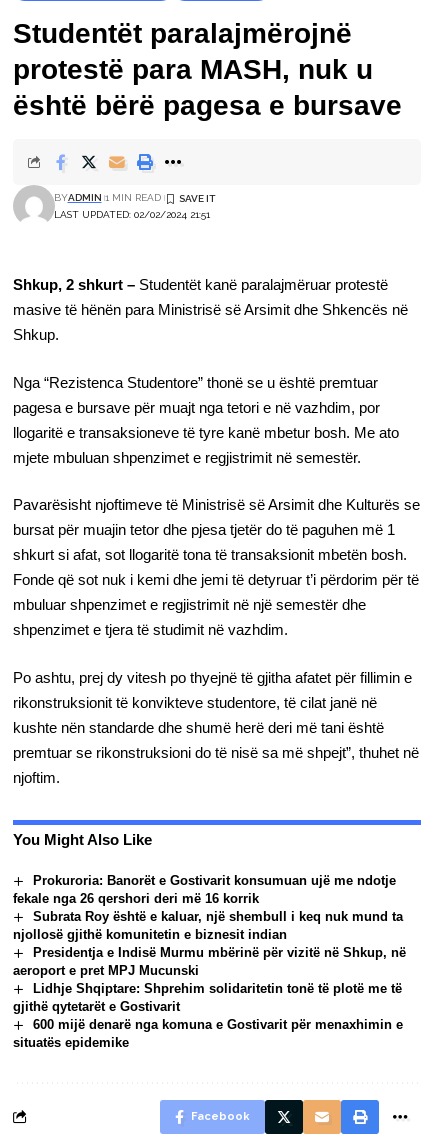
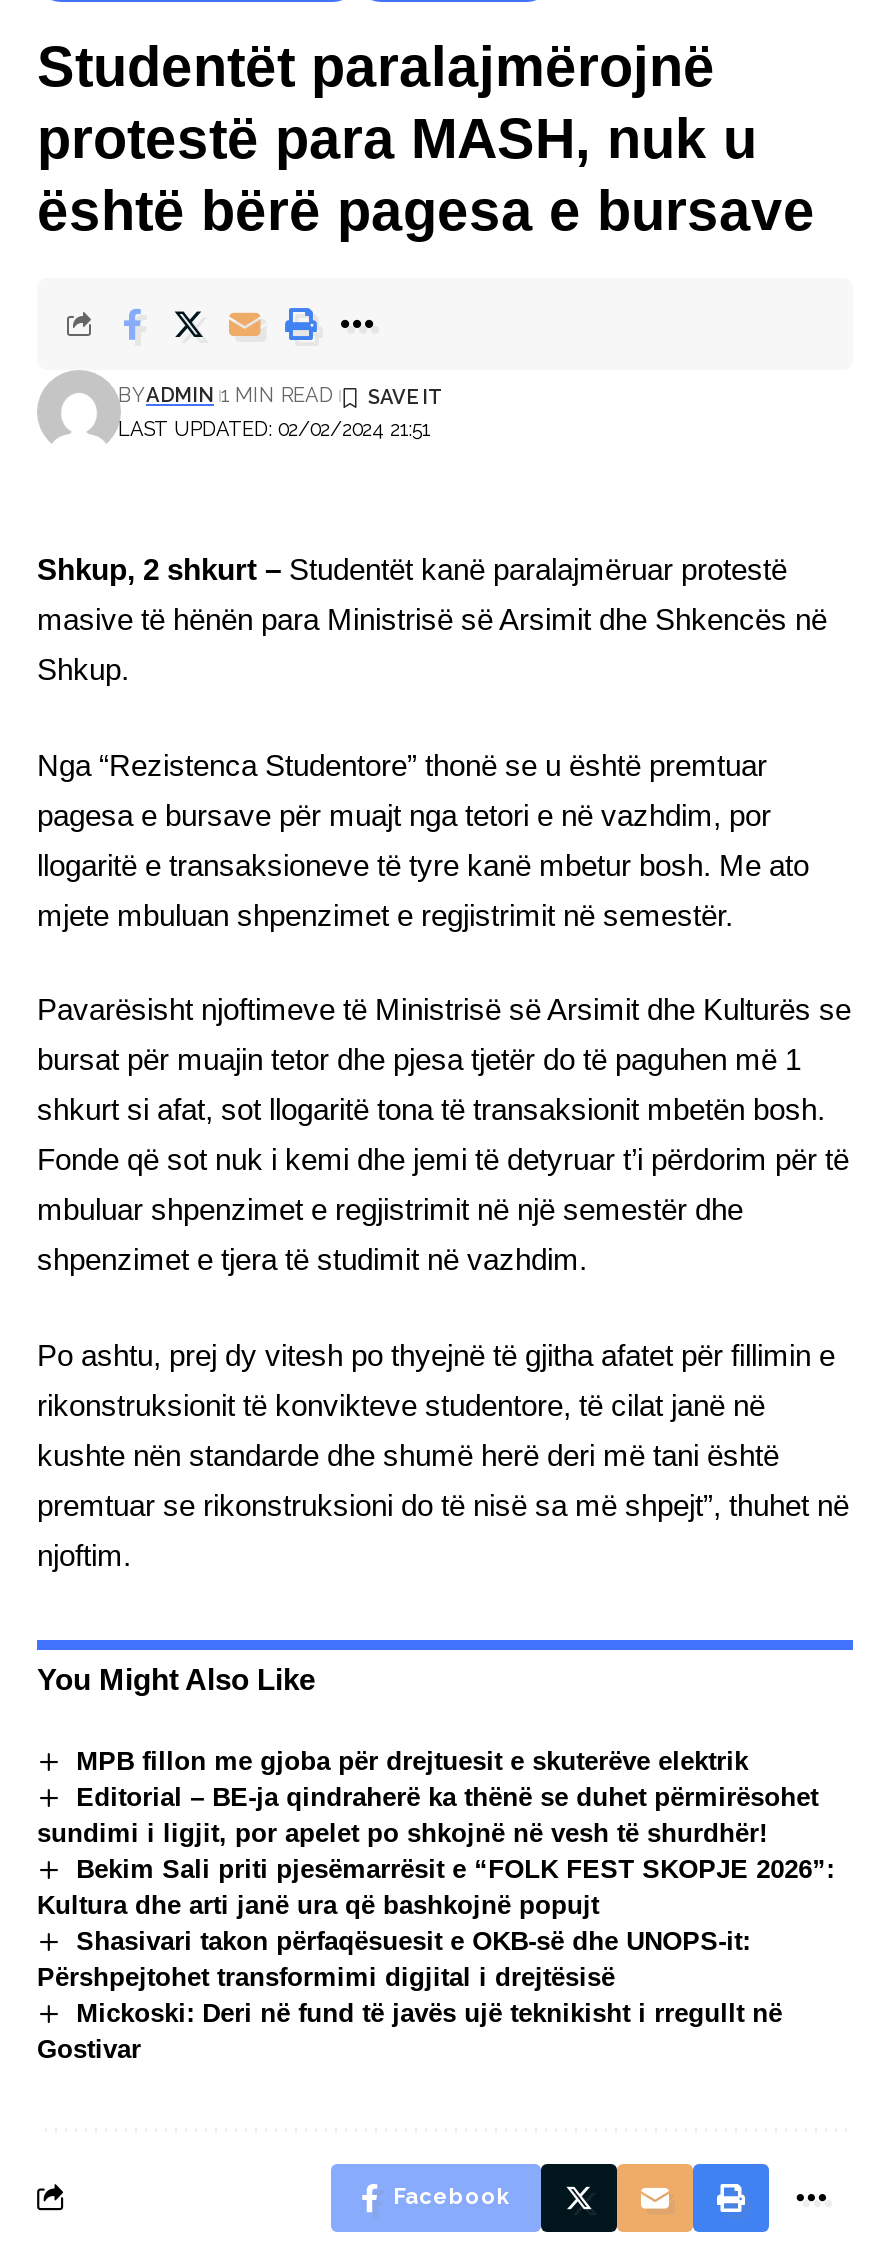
- Prokuroria: Banorët e Gostivarit konsumuan ujë me ndotje
- fekale nga 26 qershori deri më 16 korrik
- Subrata Roy është e kaluar, një shembull i keq nuk mund ta
- njollosë gjithë komunitetin e biznesit indian
- Presidentja e Indisë Murmu mbërinë për vizitë në Shkup, në
- aeroport e pret MPJ Mucunski
- Lidhje Shqiptare: Shprehim solidaritetin tonë të plotë me të
- gjithë qytetarët e Gostivarit
- 600 mijë denarë nga komuna e Gostivarit për menaxhimin e
- situatës epidemike
+ MPB fillon me gjoba për drejtuesit e skuterëve elektrik
+ Editorial – BE-ja qindraherë ka thënë se duhet përmirësohet
+ sundimi i ligjit, por apelet po shkojnë në vesh të shurdhër!
+ Bekim Sali priti pjesëmarrësit e “FOLK FEST SKOPJE 2026”:
+ Kultura dhe arti janë ura që bashkojnë popujt
+ Shasivari takon përfaqësuesit e OKB-së dhe UNOPS-it:
+ Përshpejtohet transformimi digjital i drejtësisë
+ Mickoski: Deri në fund të javës ujë teknikisht i rregullt në
+ Gostivar
